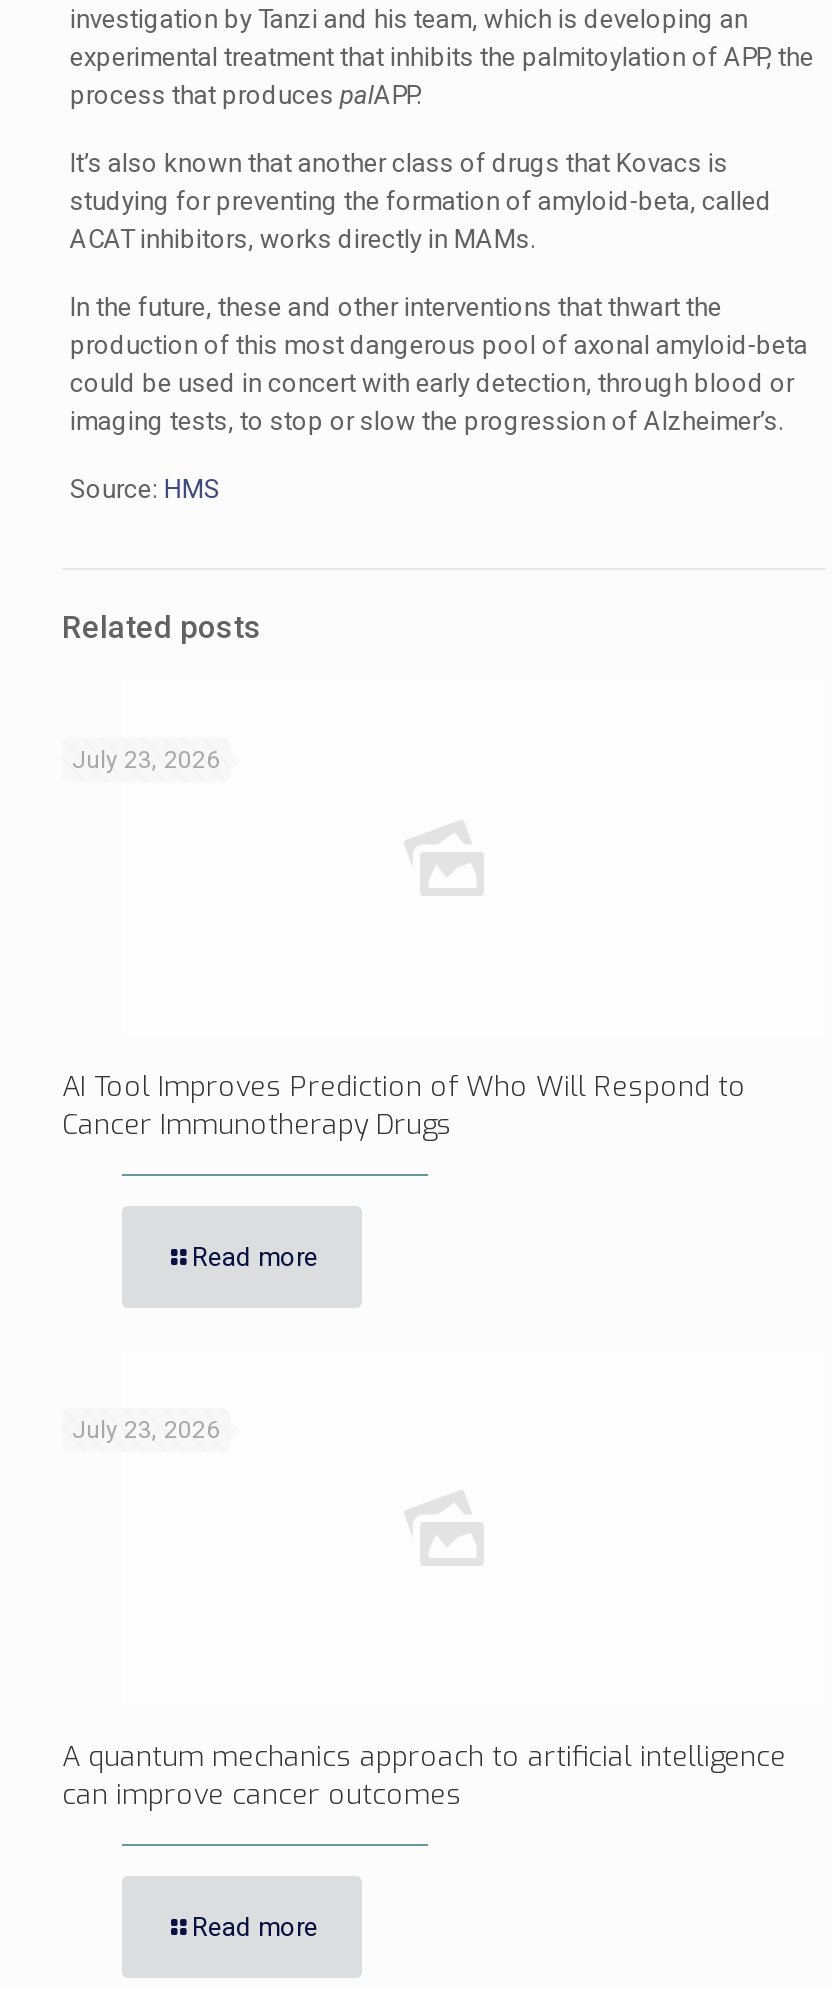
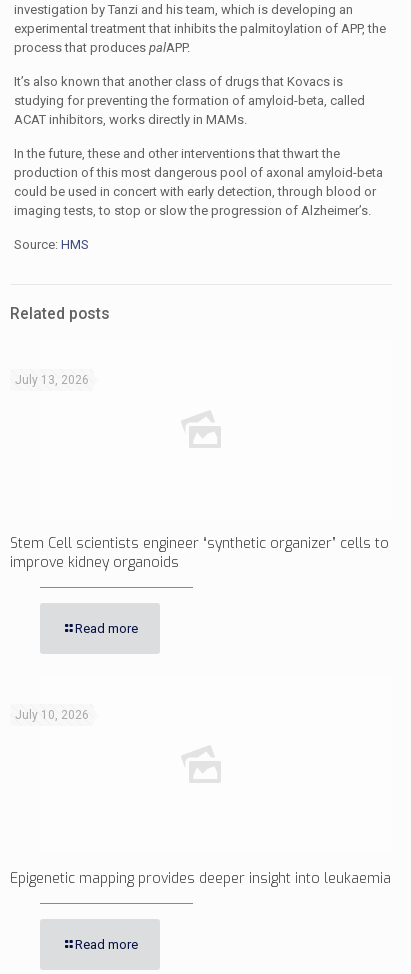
- July 23, 2026
+ July 13, 2026

- AI Tool Improves Prediction of Who Will Respond to
- Cancer Immunotherapy Drugs
+ Stem Cell scientists engineer “synthetic organizer” cells to
+ improve kidney organoids

- July 23, 2026
+ July 10, 2026

- A quantum mechanics approach to artificial intelligence
- can improve cancer outcomes
+ Epigenetic mapping provides deeper insight into leukaemia
